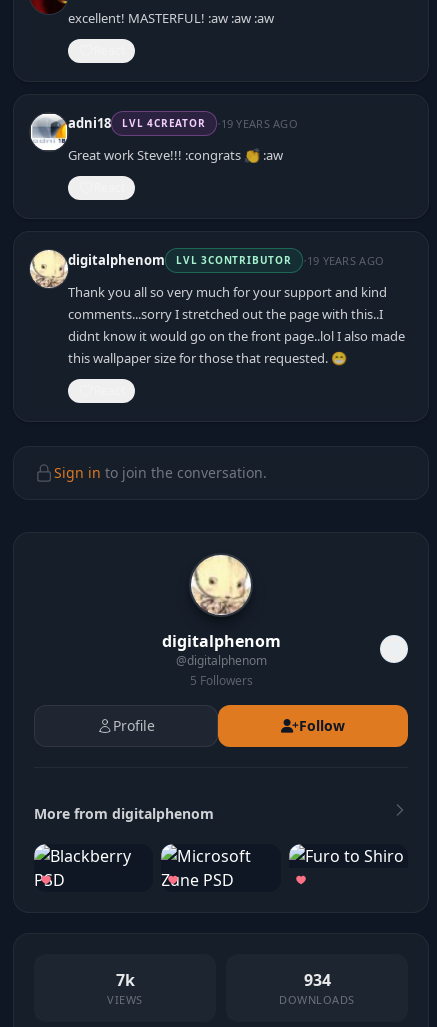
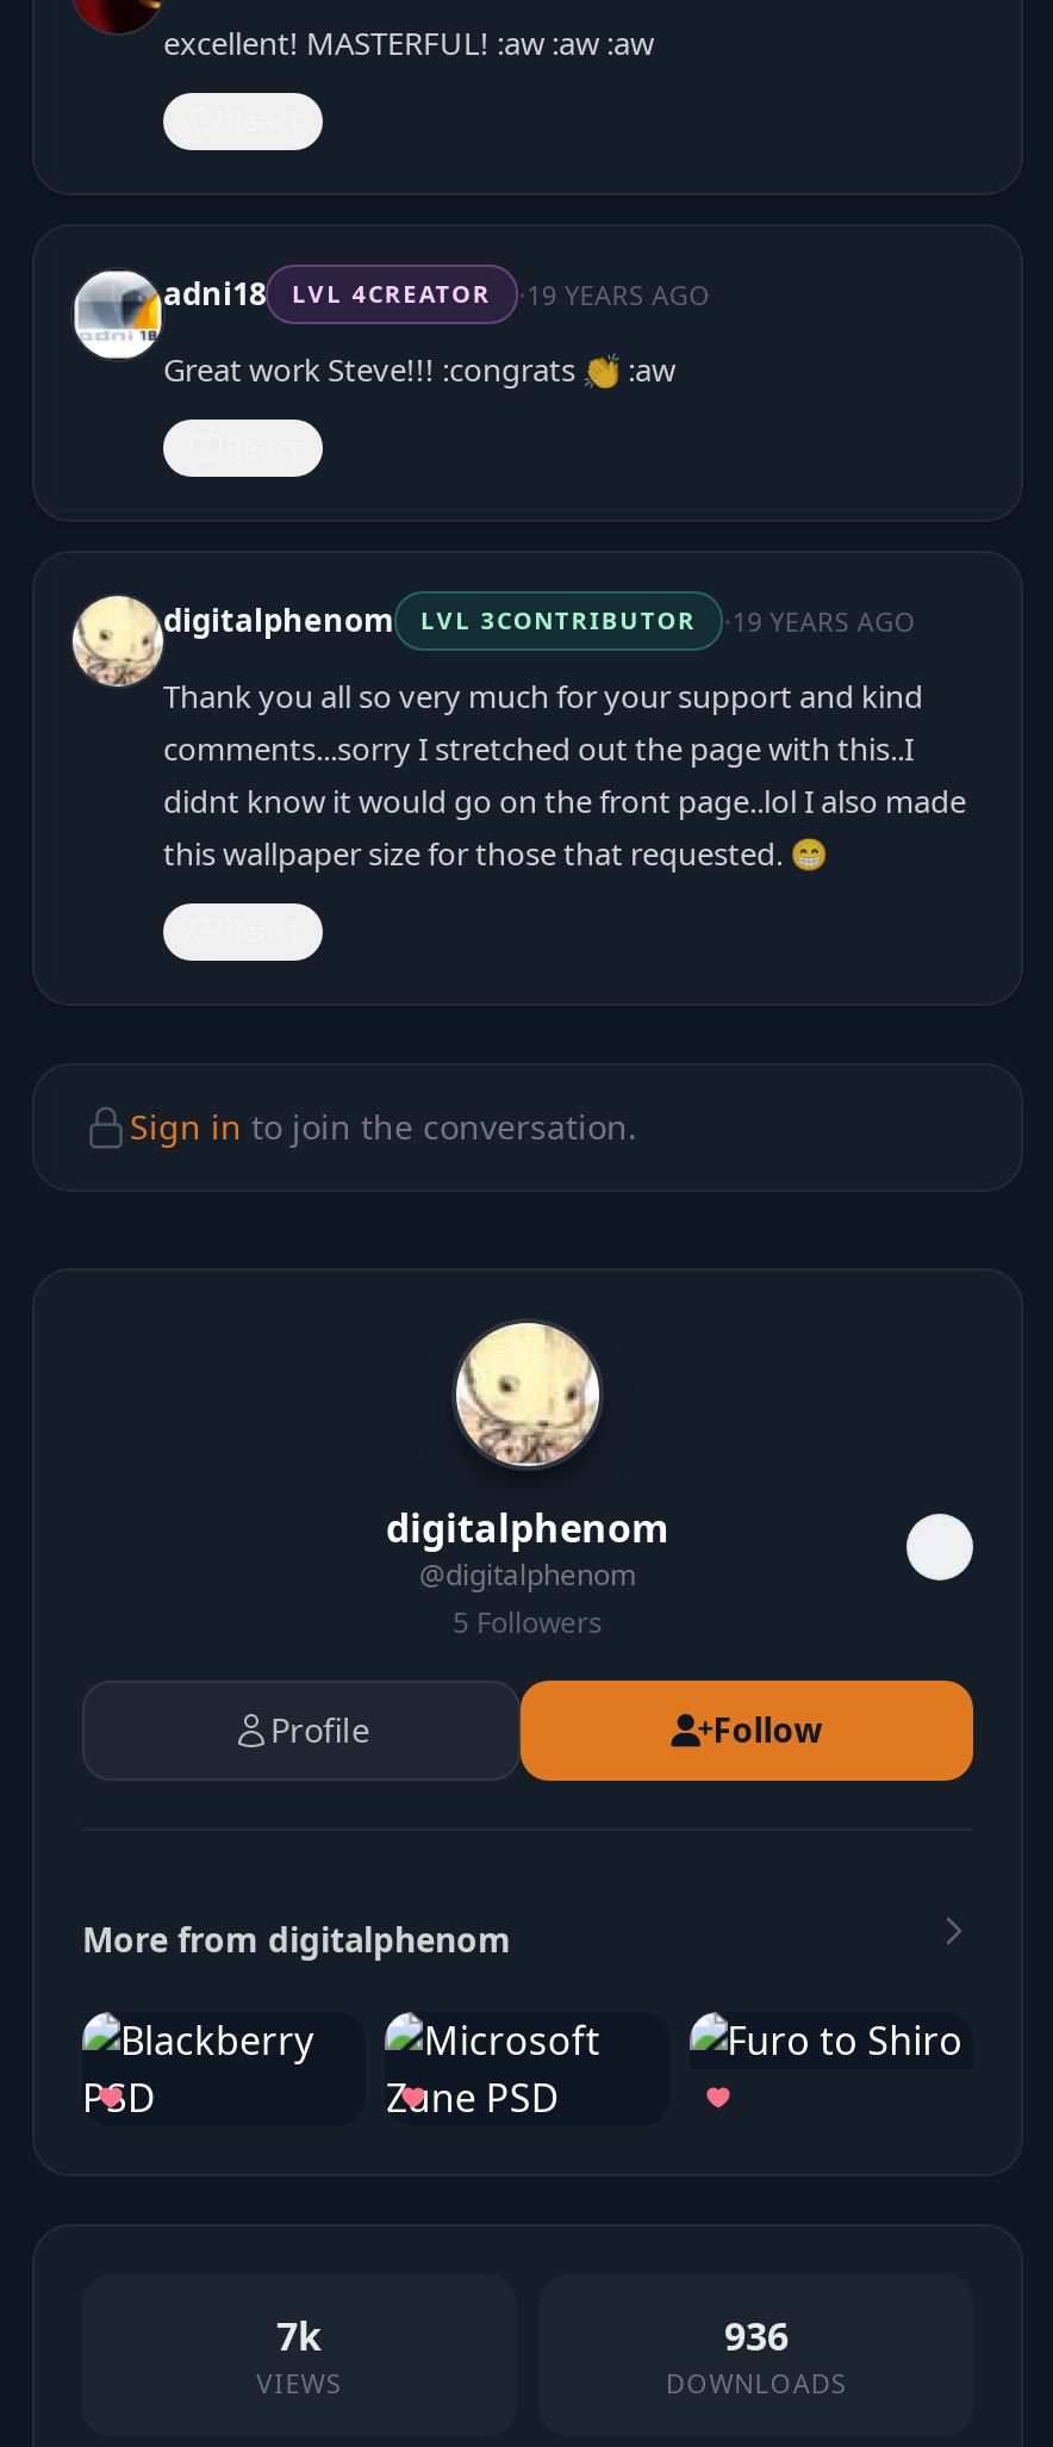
- 934
+ 936
